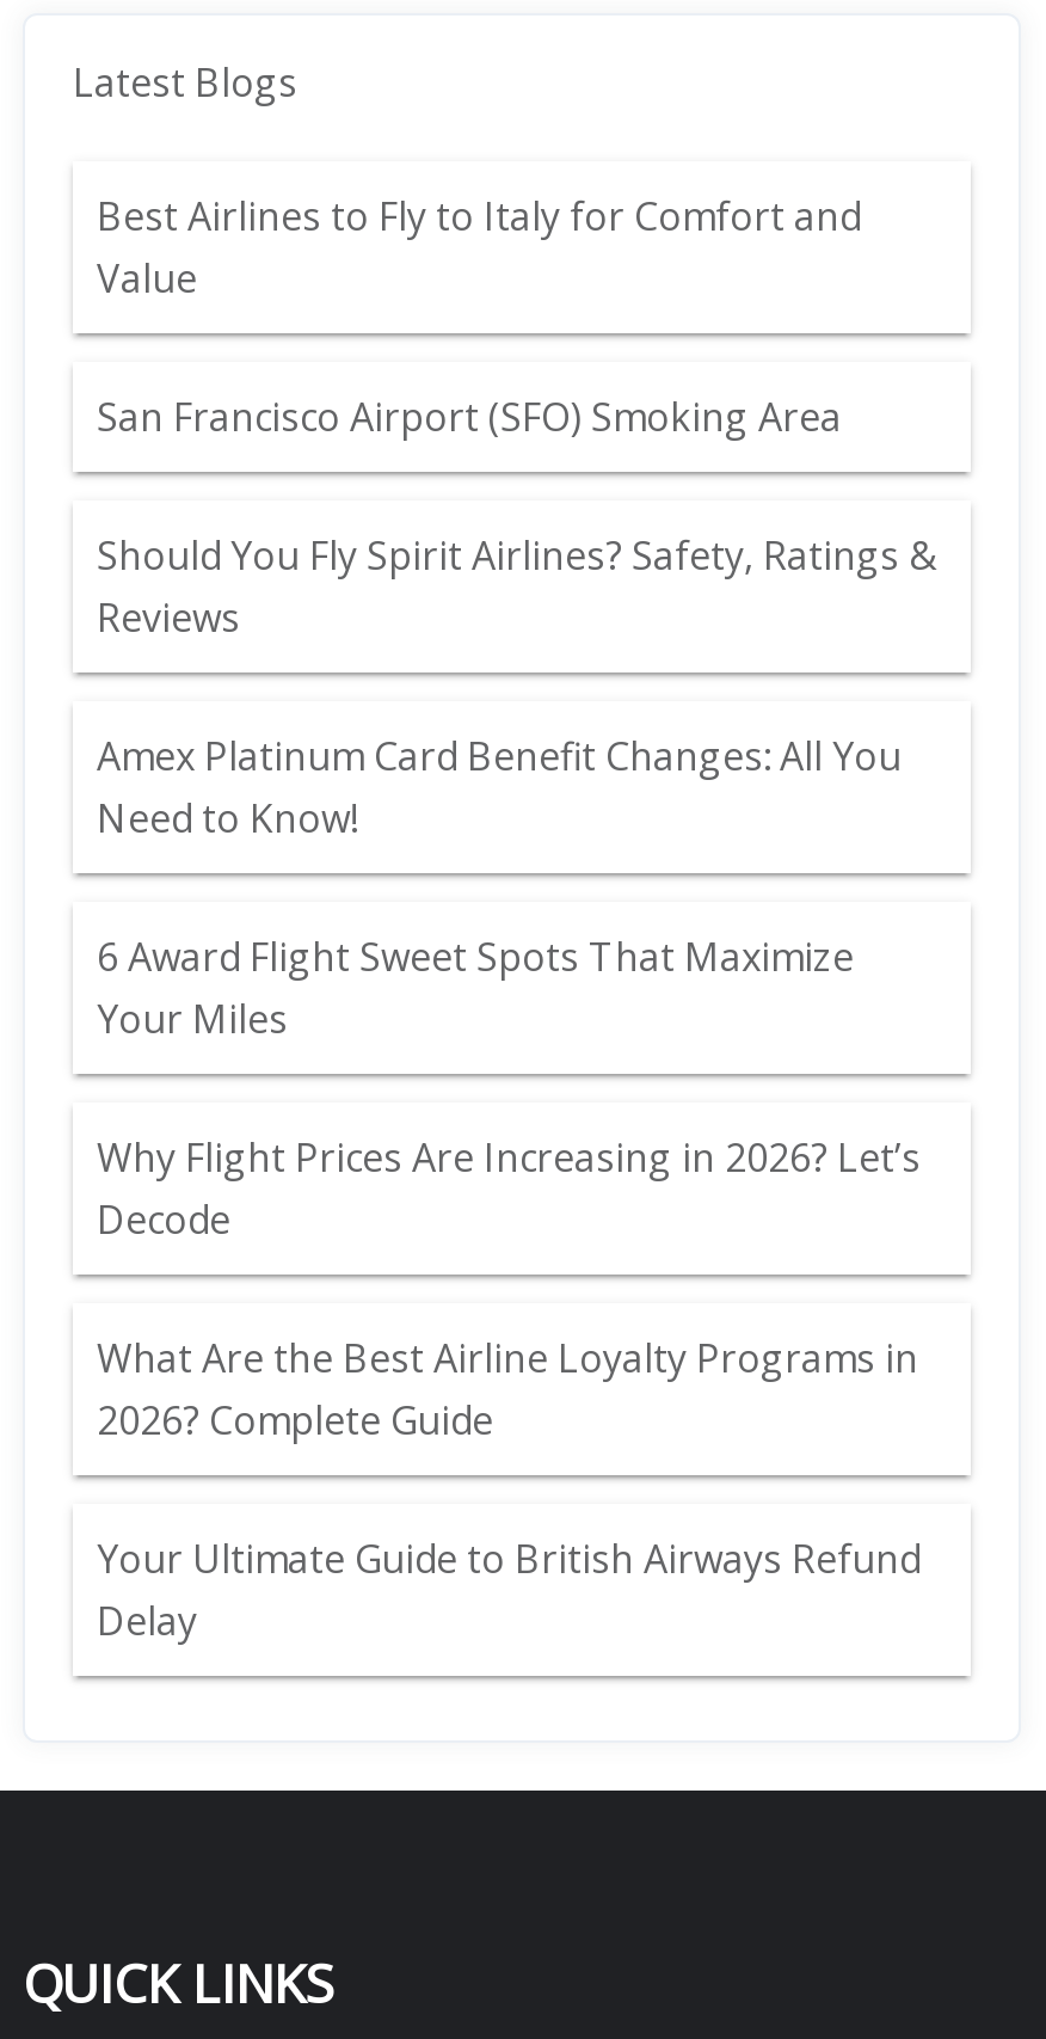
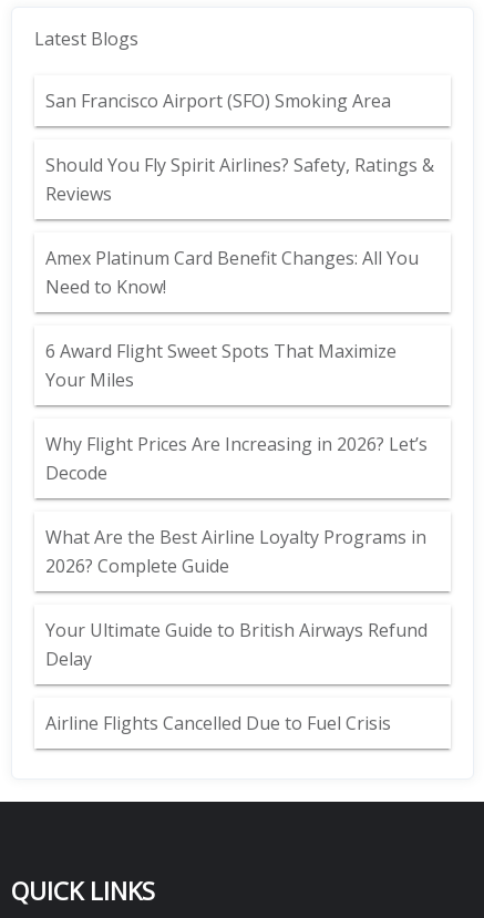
- Best Airlines to Fly to Italy for Comfort and
- Value

moved up: San Francisco Airport (SFO) Smoking Area | Should You Fly Spirit Airlines? Safety, Ratings & | Reviews | ... | Your Ultimate Guide to British Airways Refund | Delay

+ Airline Flights Cancelled Due to Fuel Crisis
